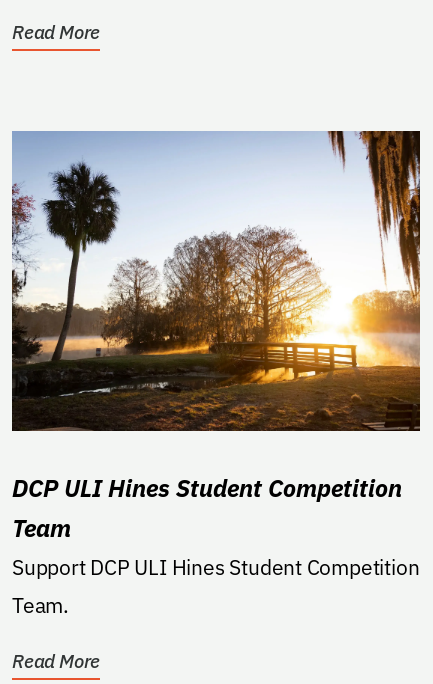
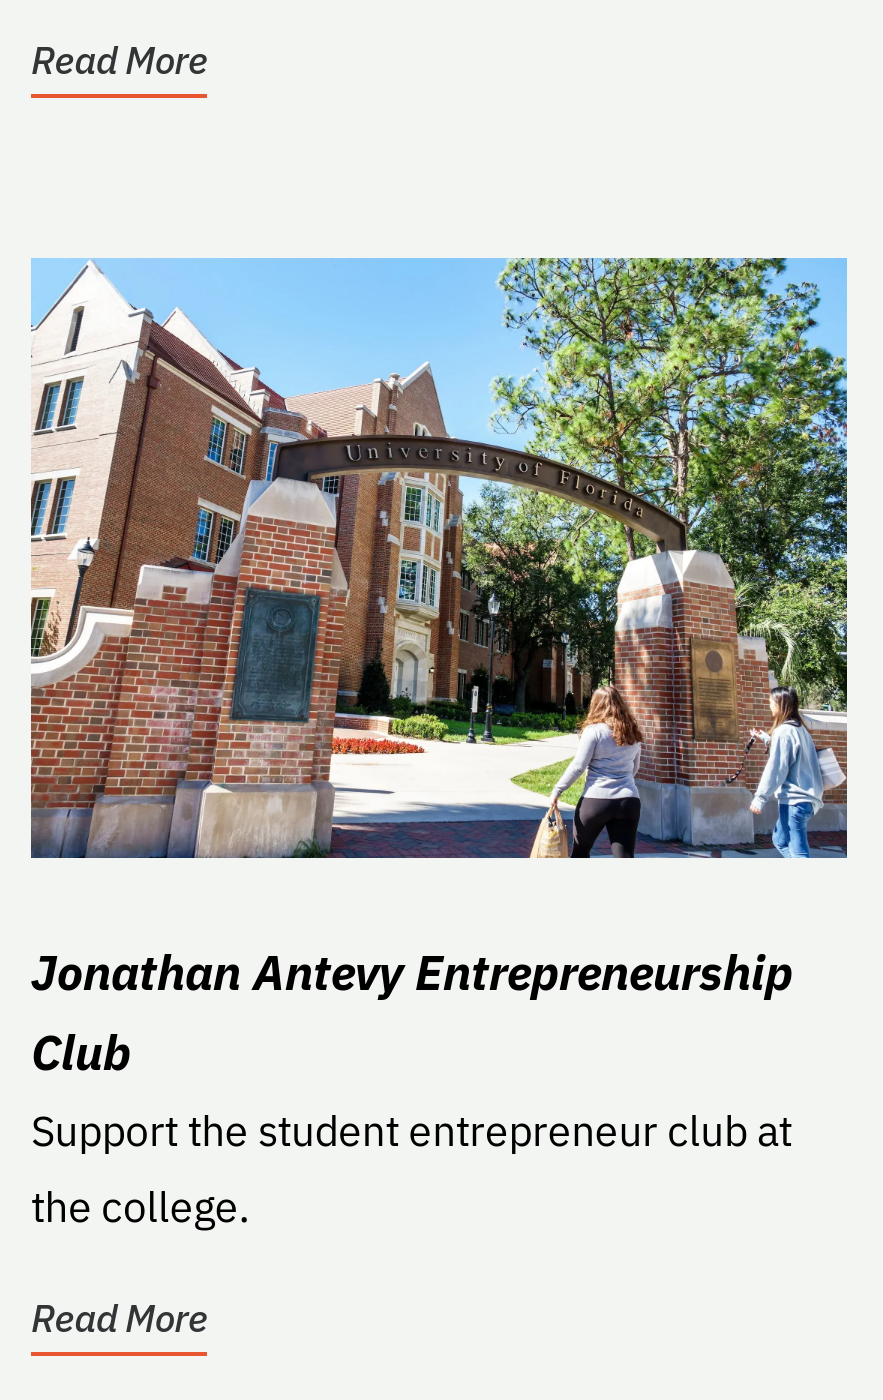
- [image]
- DCP ULI Hines Student Competition
- Team
- Support DCP ULI Hines Student Competition
- Team.
+ [image]
+ Jonathan Antevy Entrepreneurship
+ Club
+ Support the student entrepreneur club at
+ the college.
